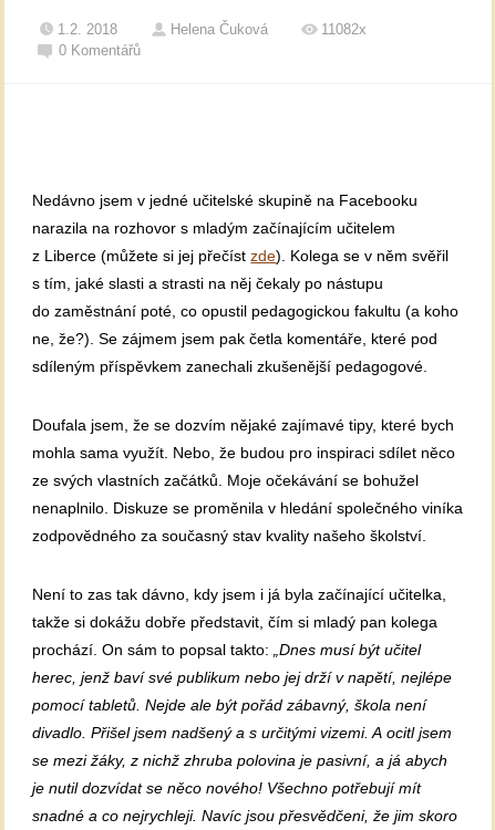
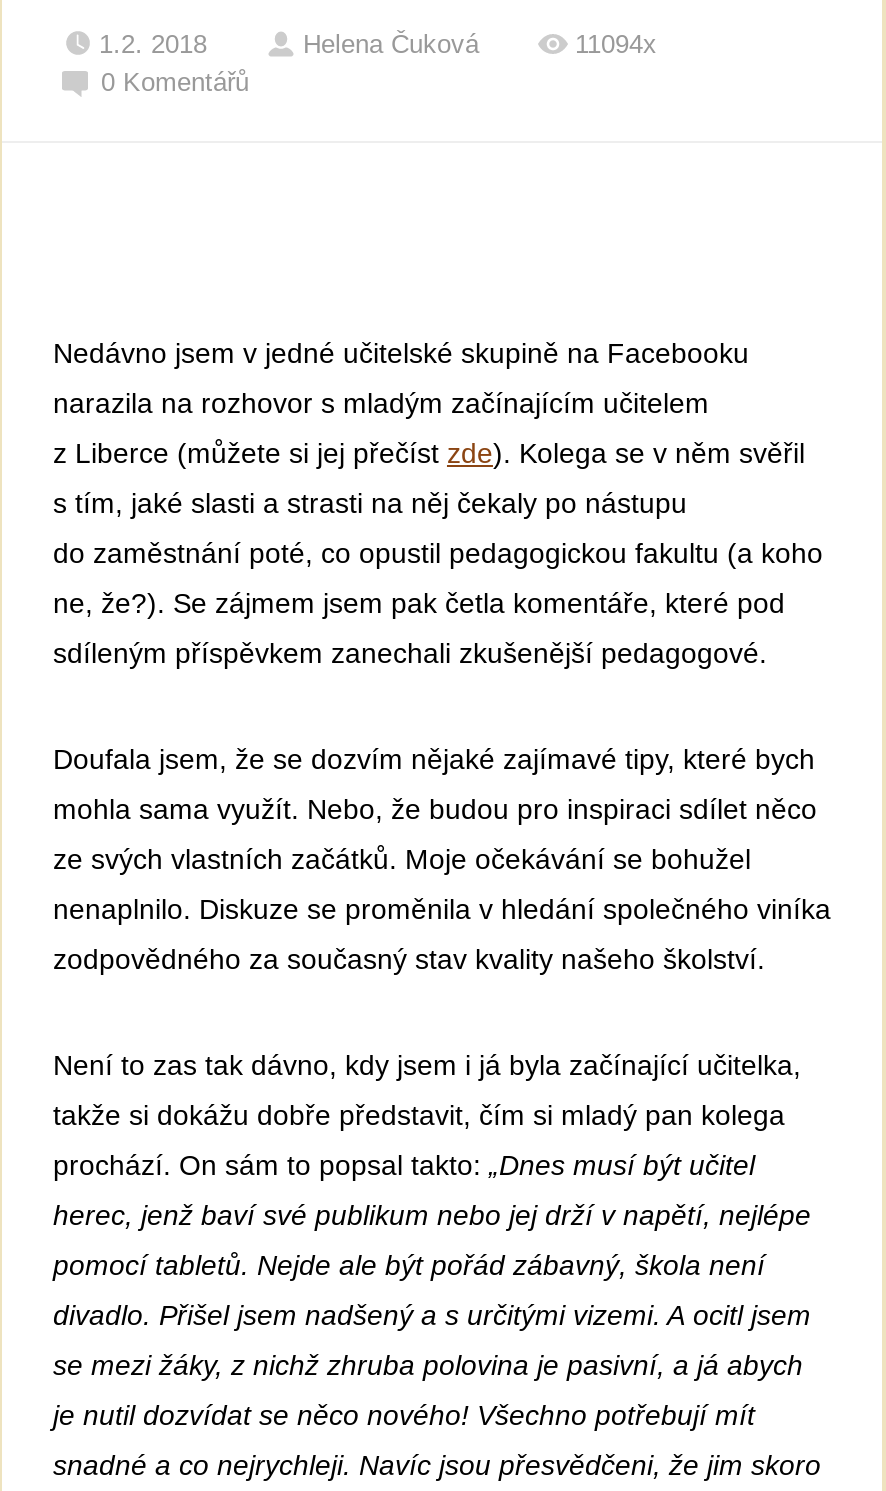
- 11082x
+ 11094x
